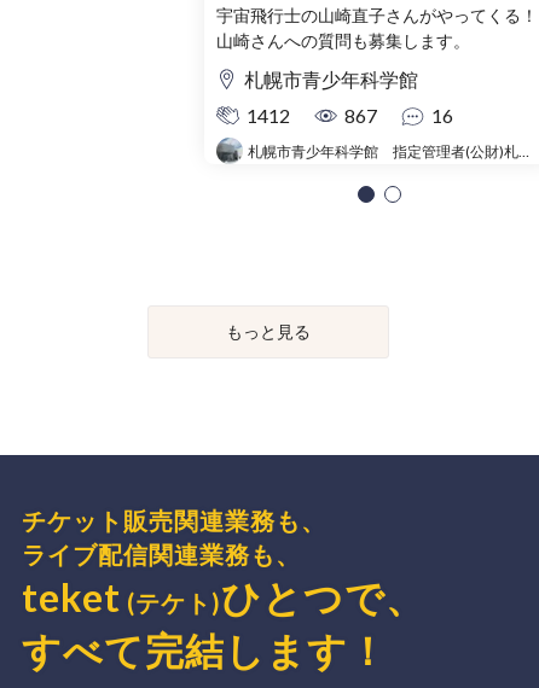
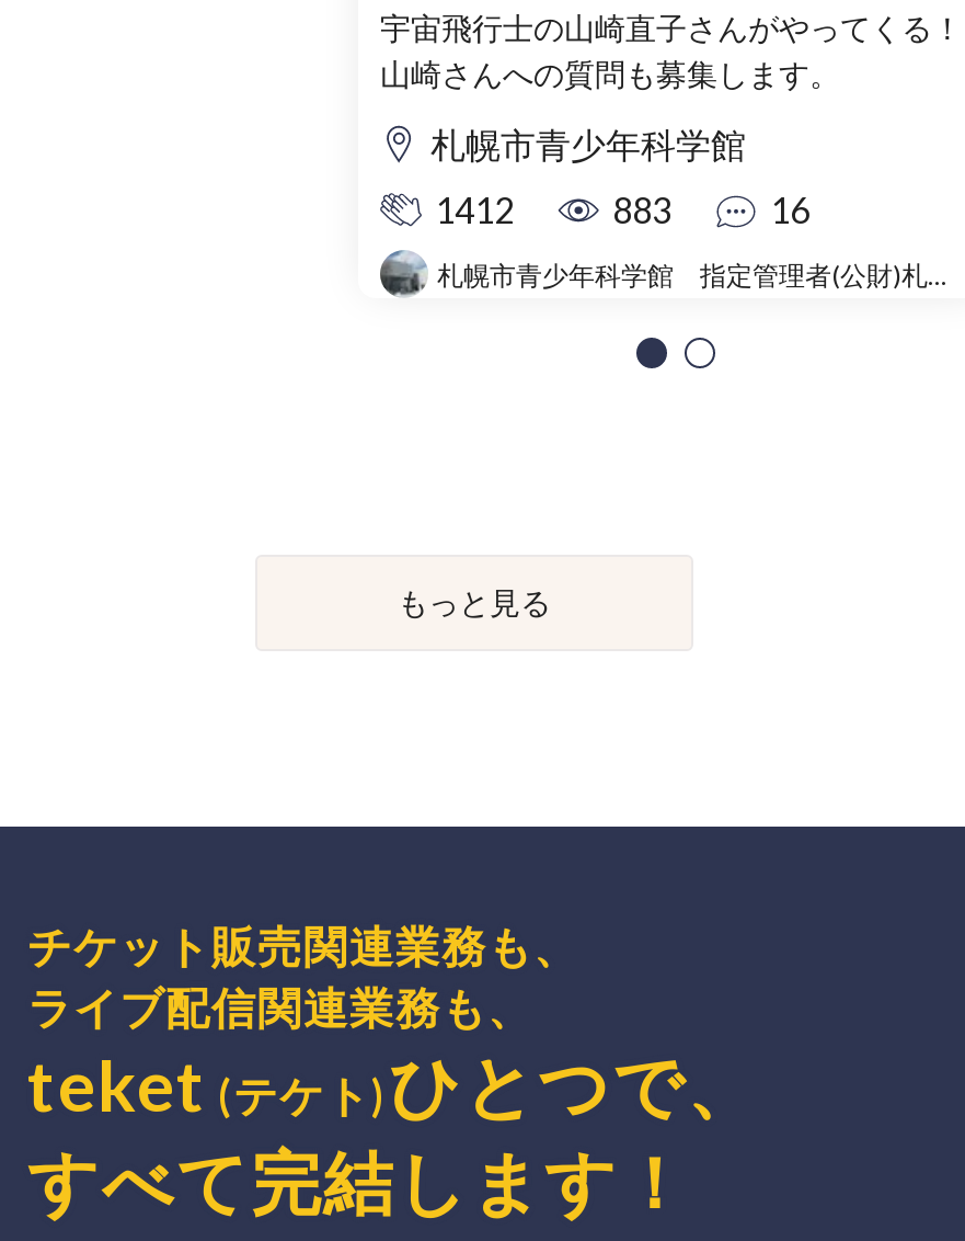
- 867
+ 883
